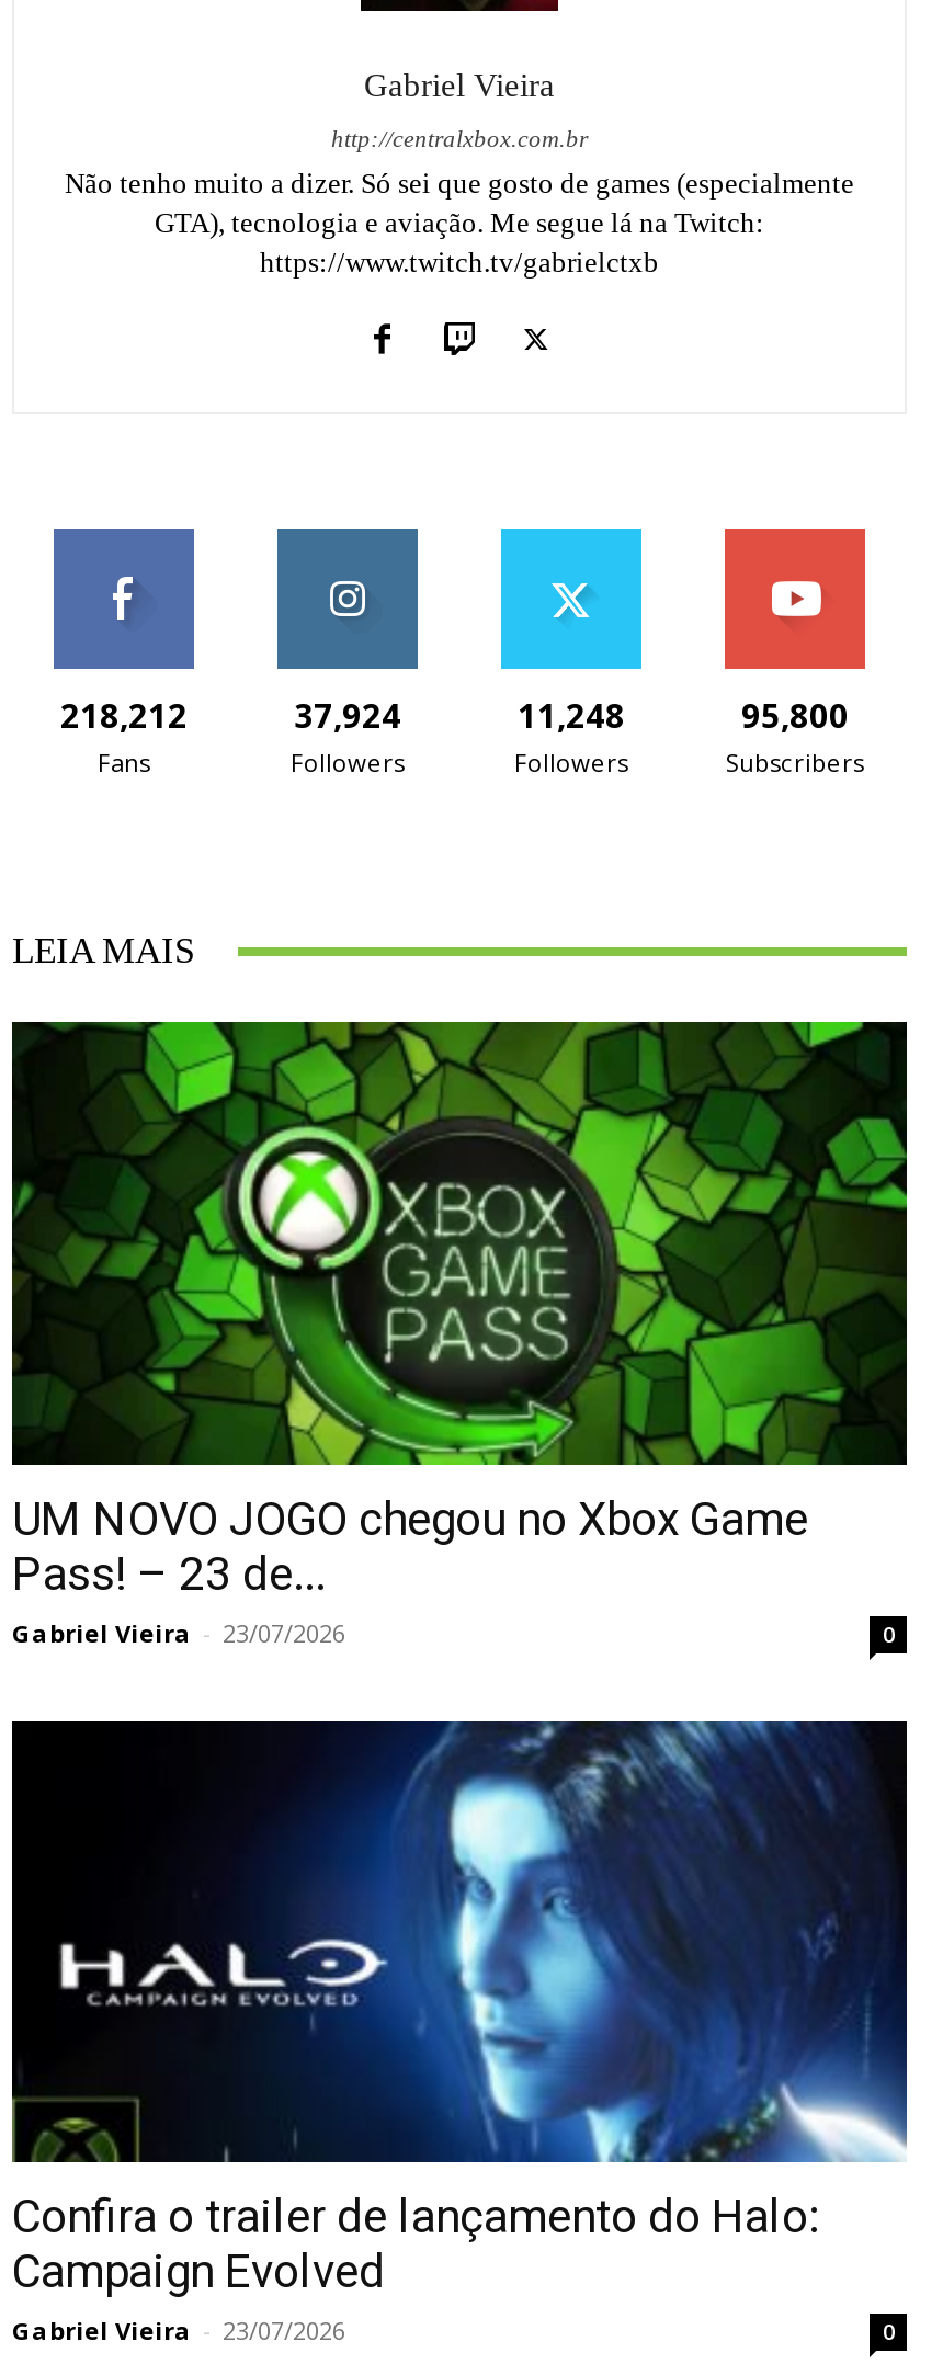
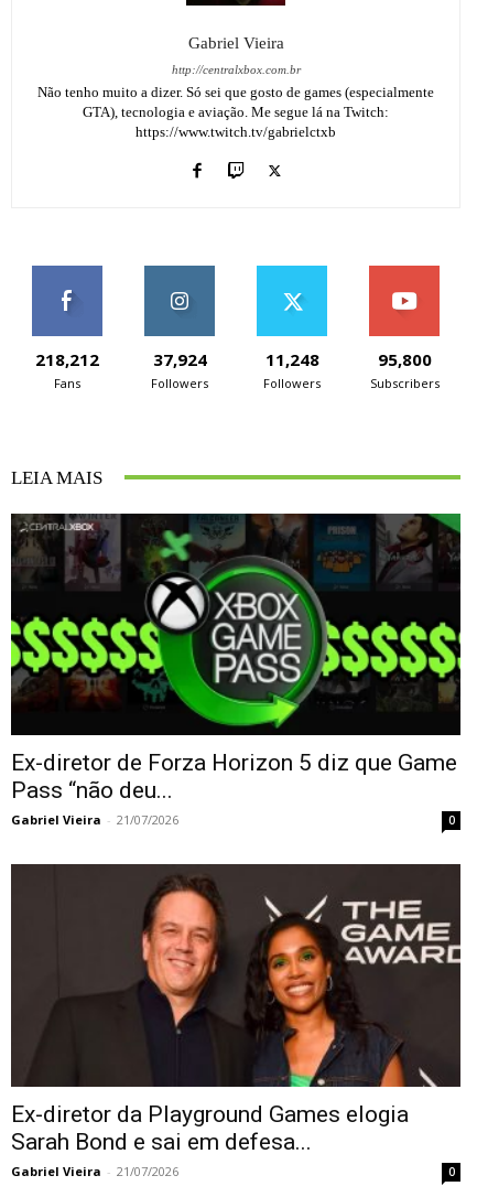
- [image]
- UM NOVO JOGO chegou no Xbox Game
- Pass! – 23 de...
- Gabriel Vieira - 23/07/2026
+ [image]
+ Ex-diretor de Forza Horizon 5 diz que Game
+ Pass “não deu...
+ Gabriel Vieira - 21/07/2026

- [image]
- Confira o trailer de lançamento do Halo:
- Campaign Evolved
- Gabriel Vieira - 23/07/2026
+ [image]
+ Ex-diretor da Playground Games elogia
+ Sarah Bond e sai em defesa...
+ Gabriel Vieira - 21/07/2026
